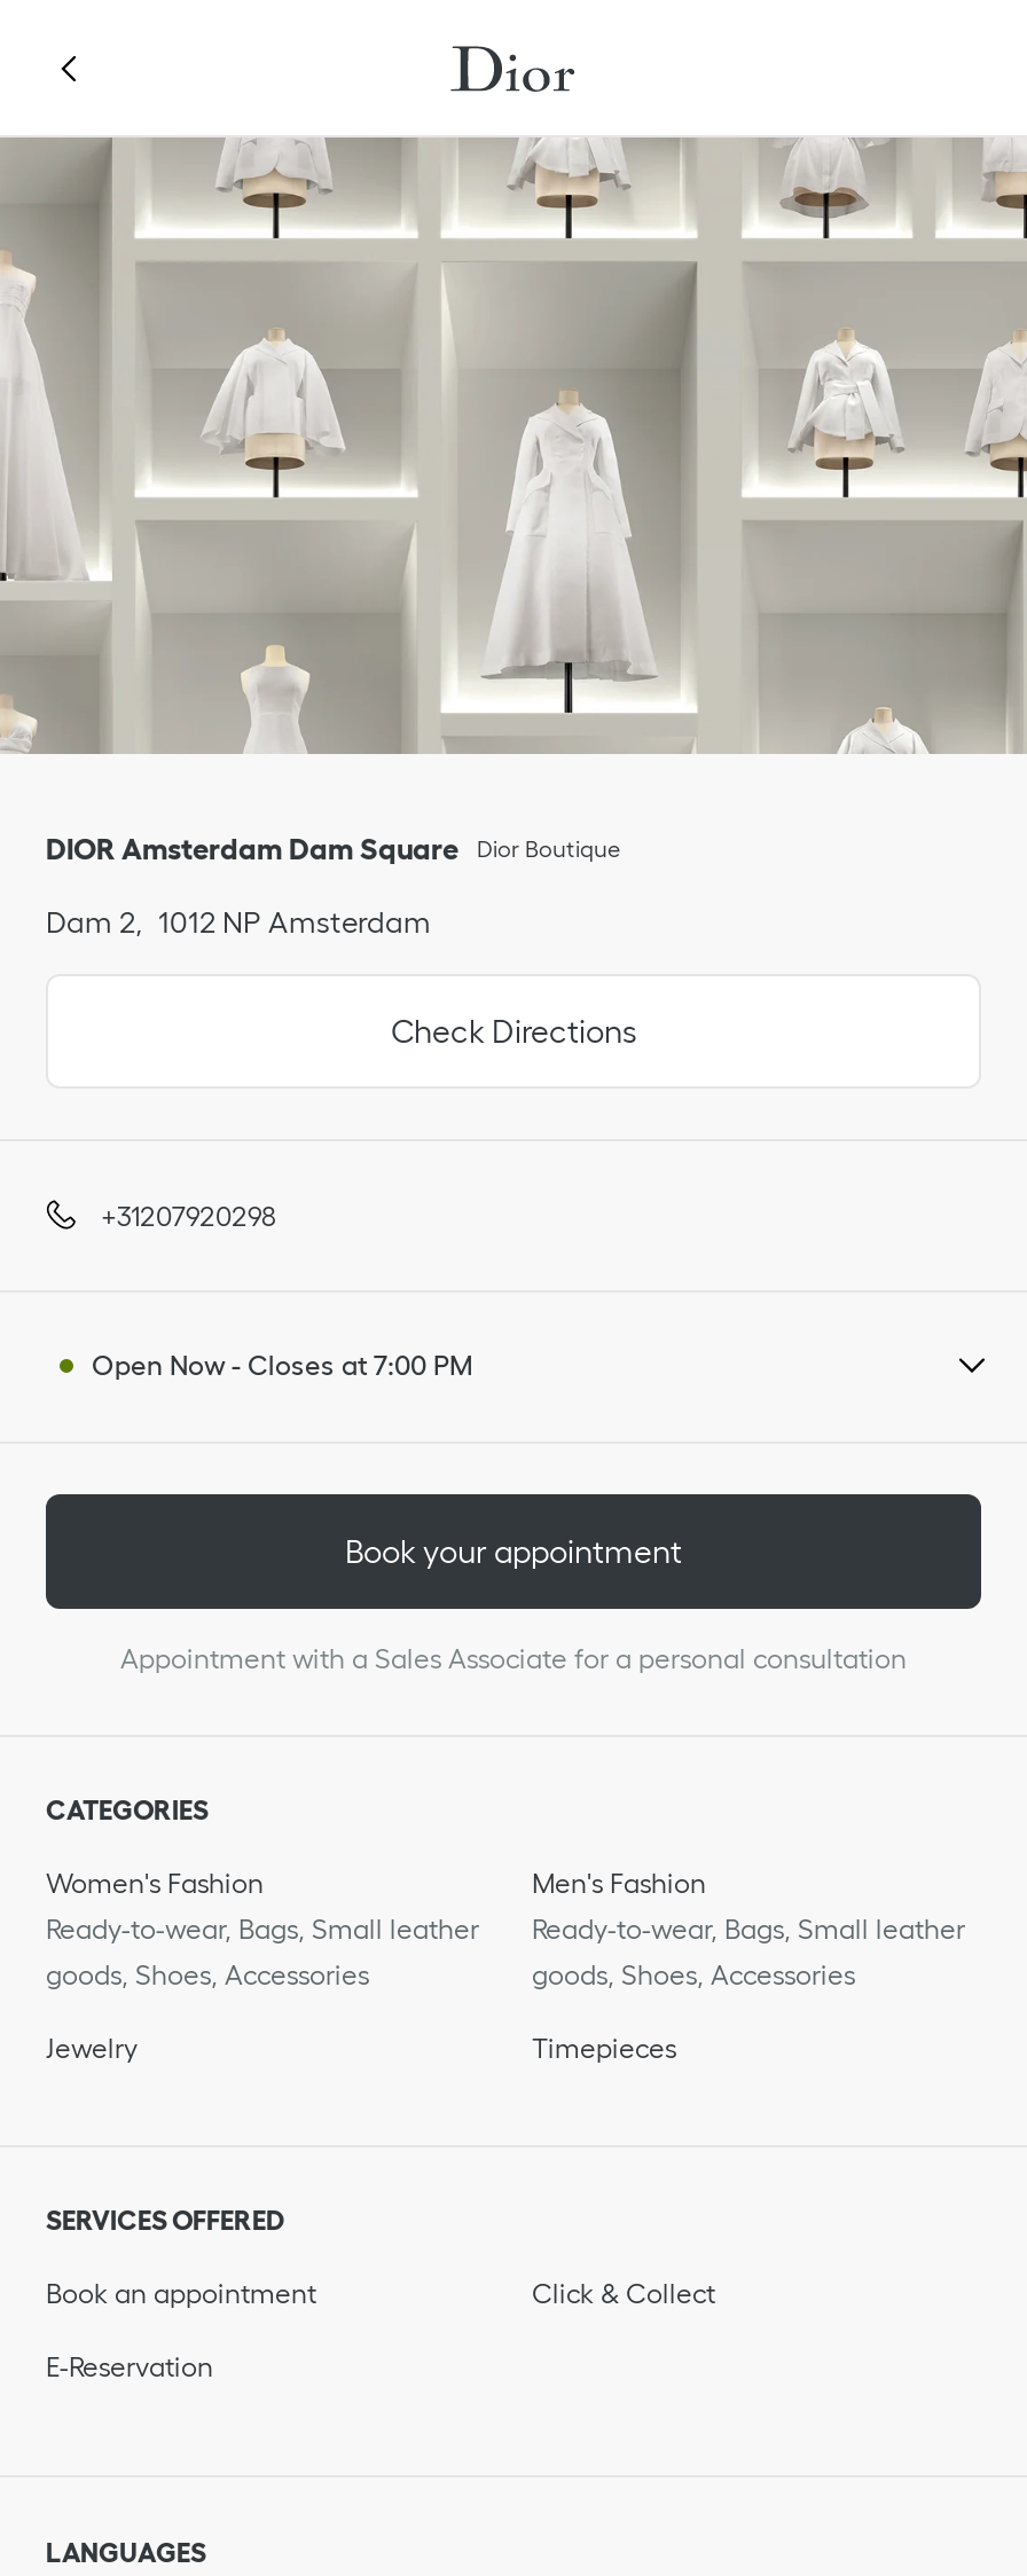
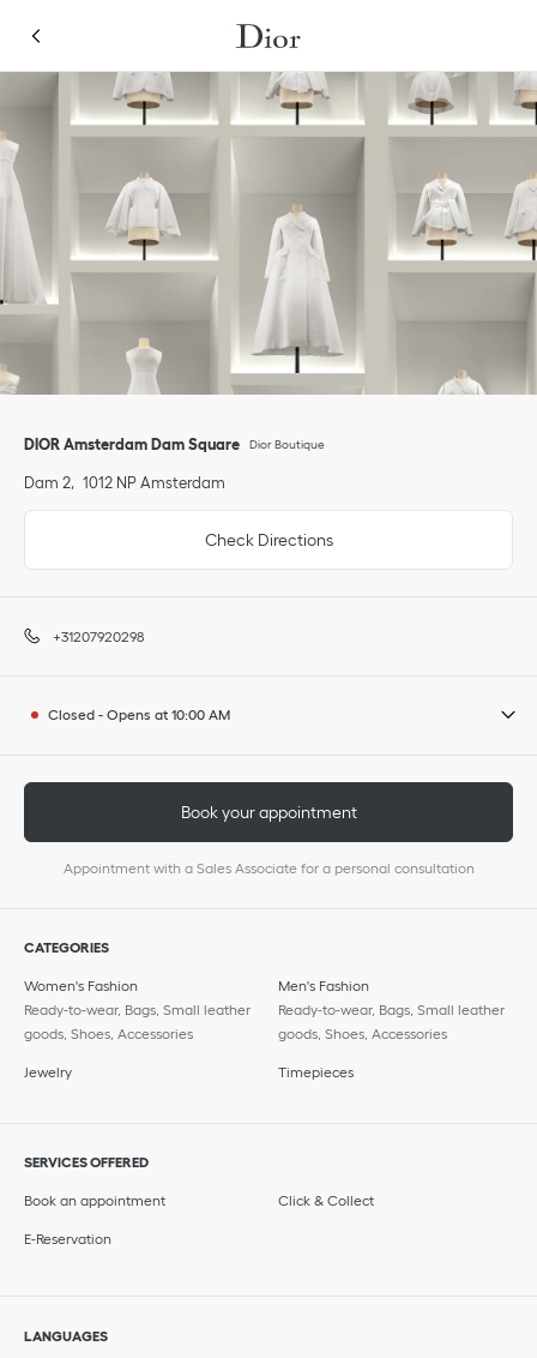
- Open Now - Closes at 7:00 PM
+ Closed - Opens at 10:00 AM
